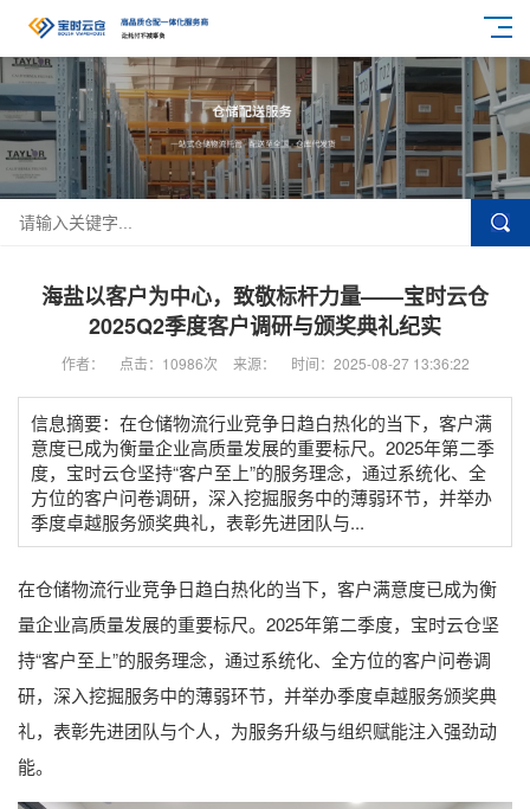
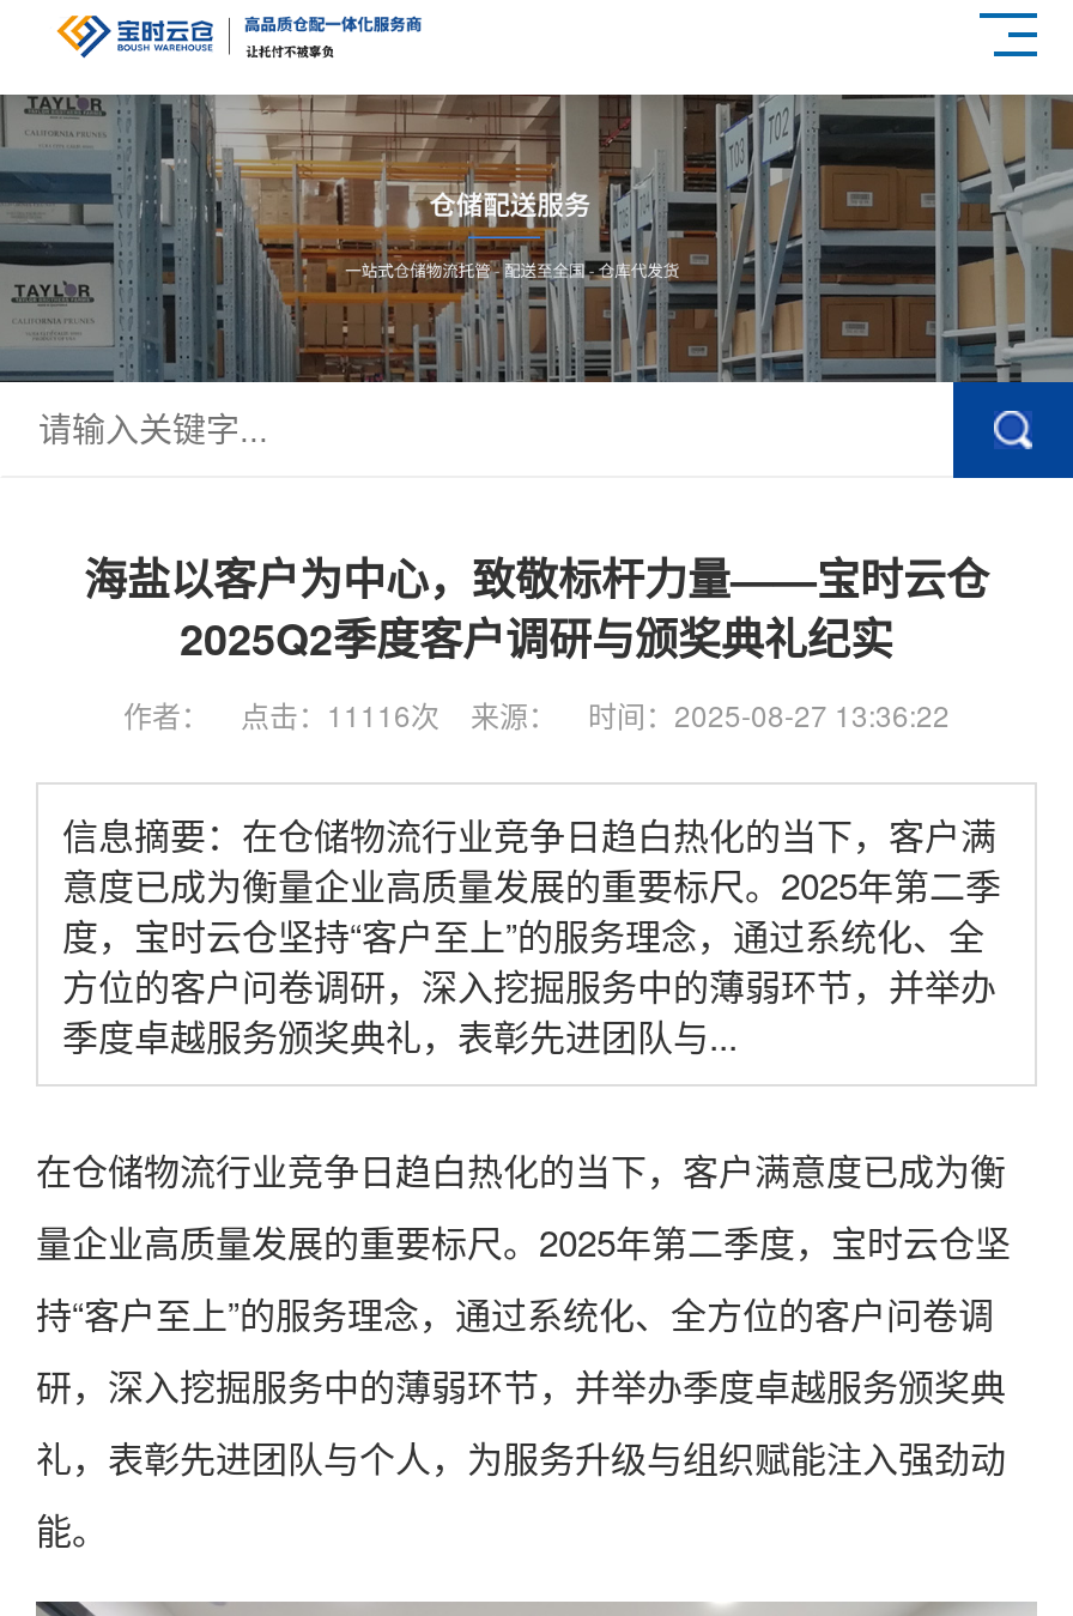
- 作者： 点击：10986次 来源： 时间：2025-08-27 13:36:22
+ 作者： 点击：11116次 来源： 时间：2025-08-27 13:36:22
